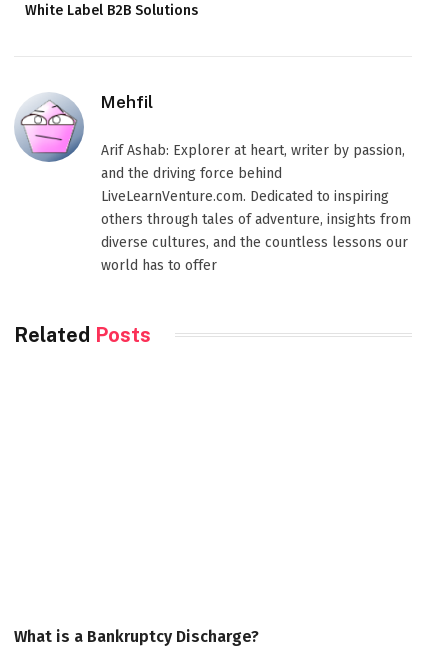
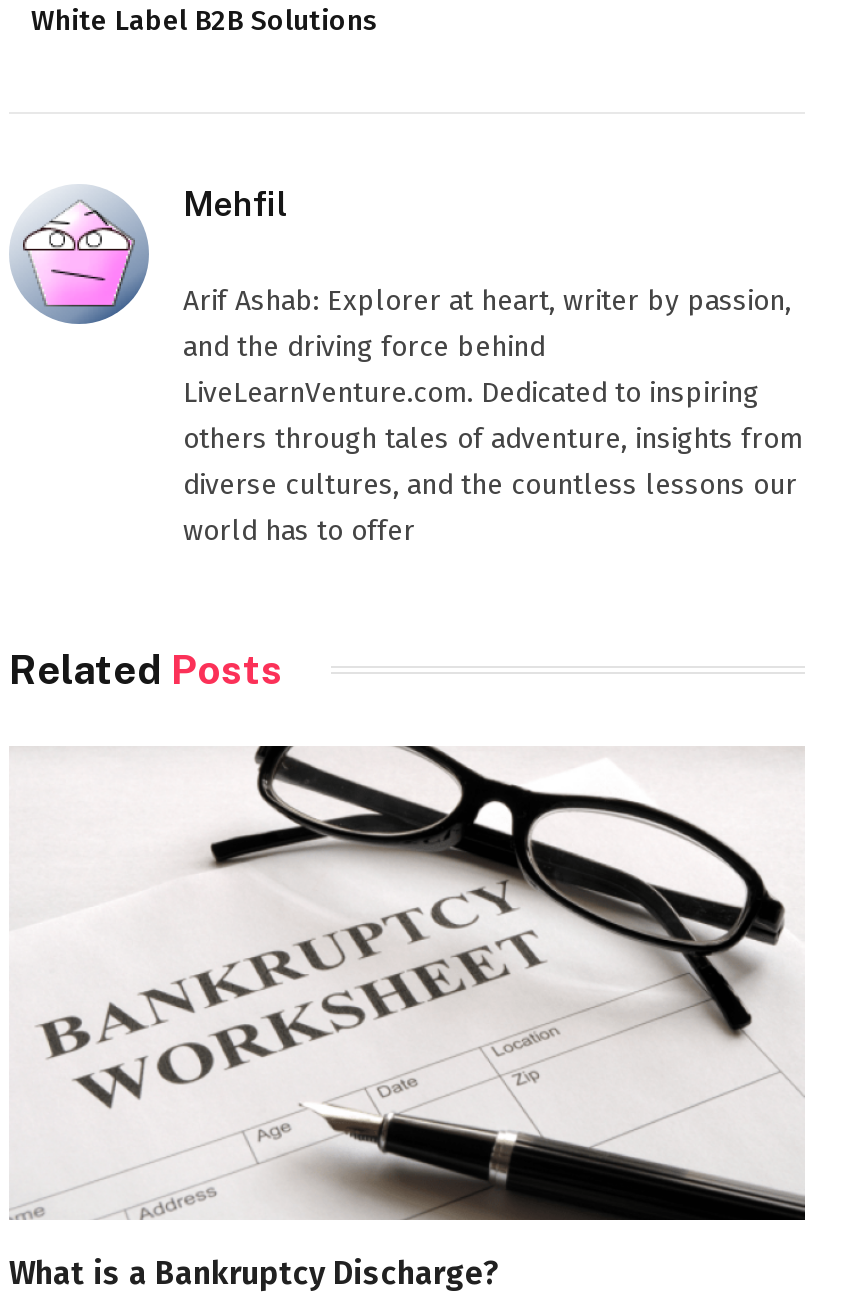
+ [image]
